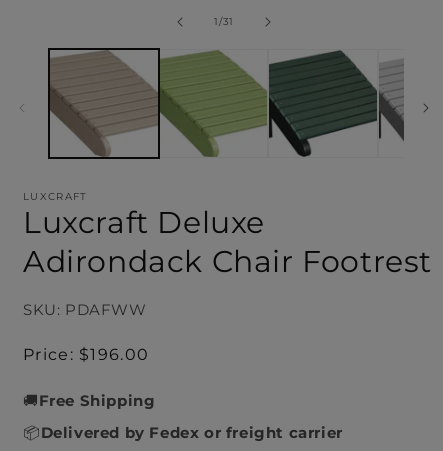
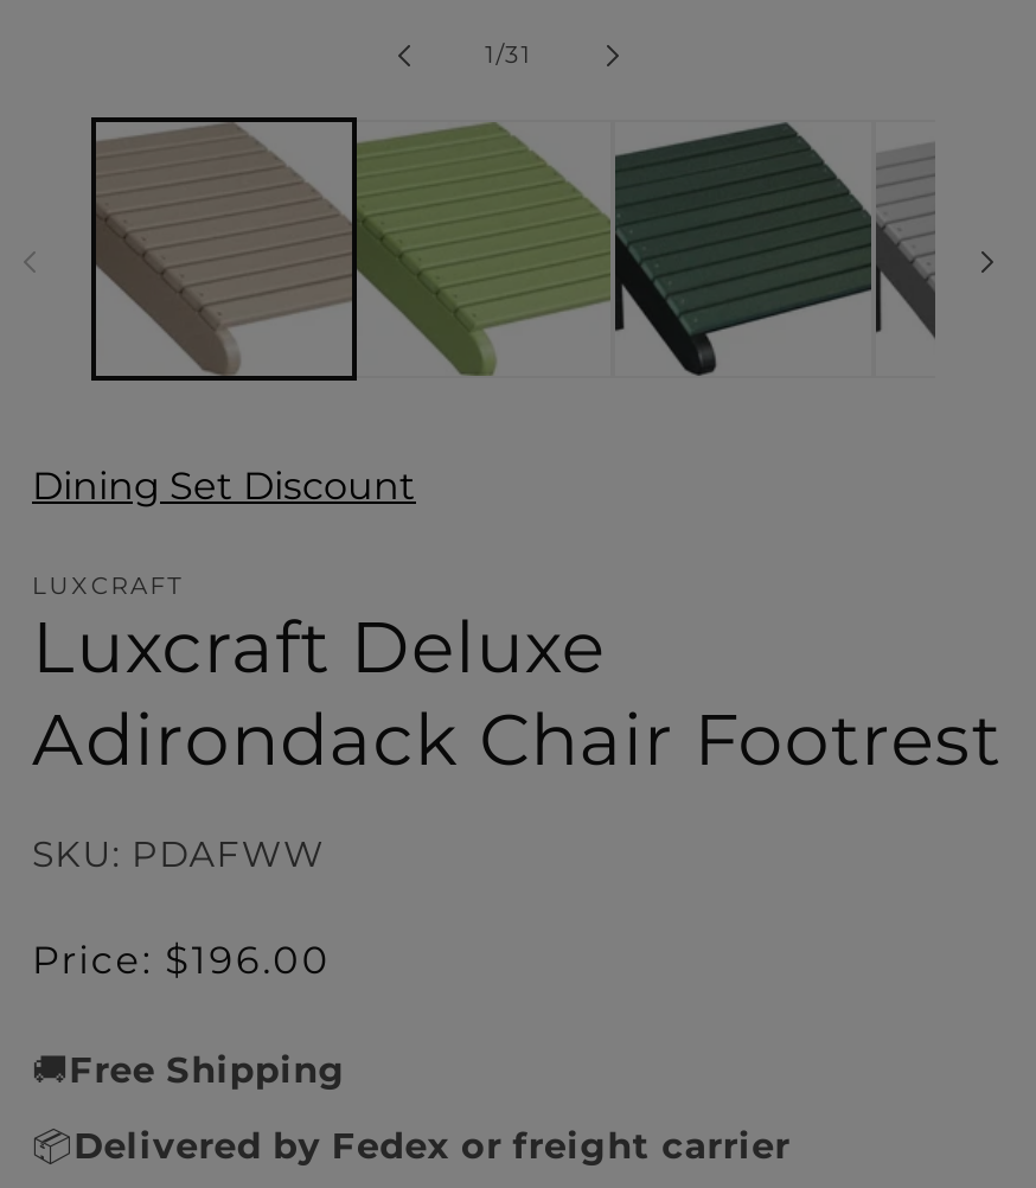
+ Dining Set Discount
